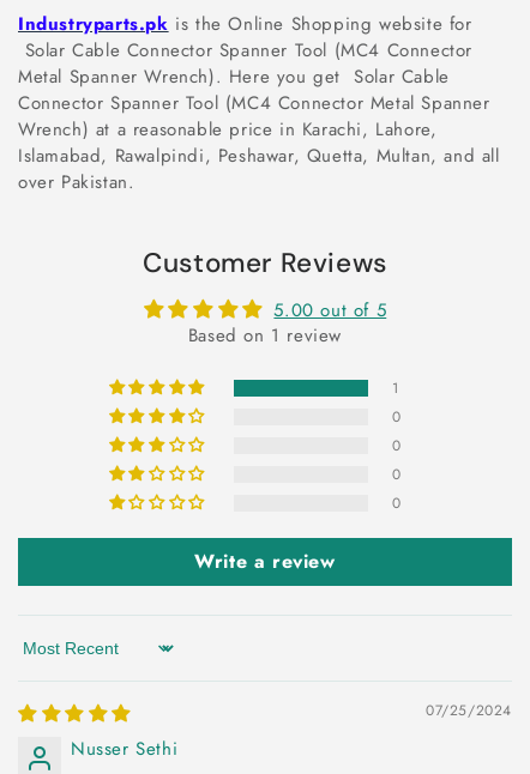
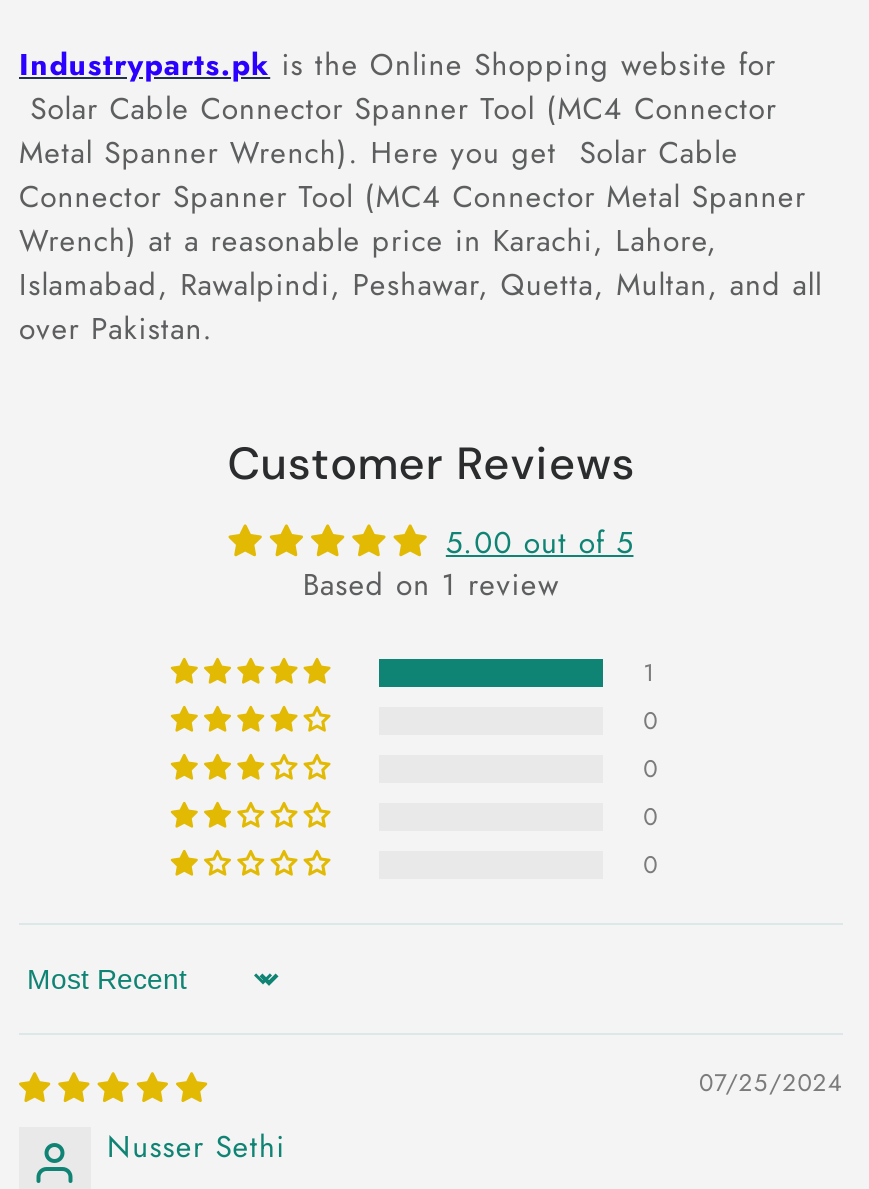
- Write a review
